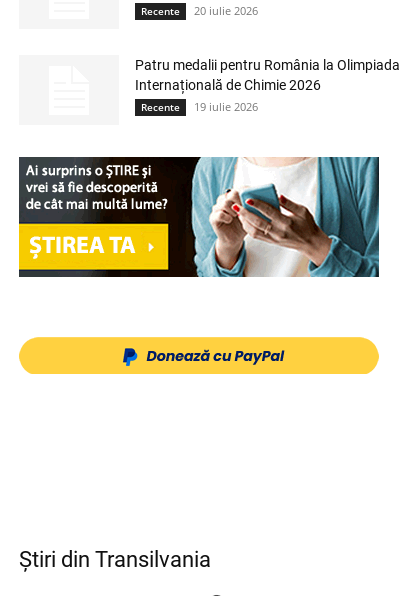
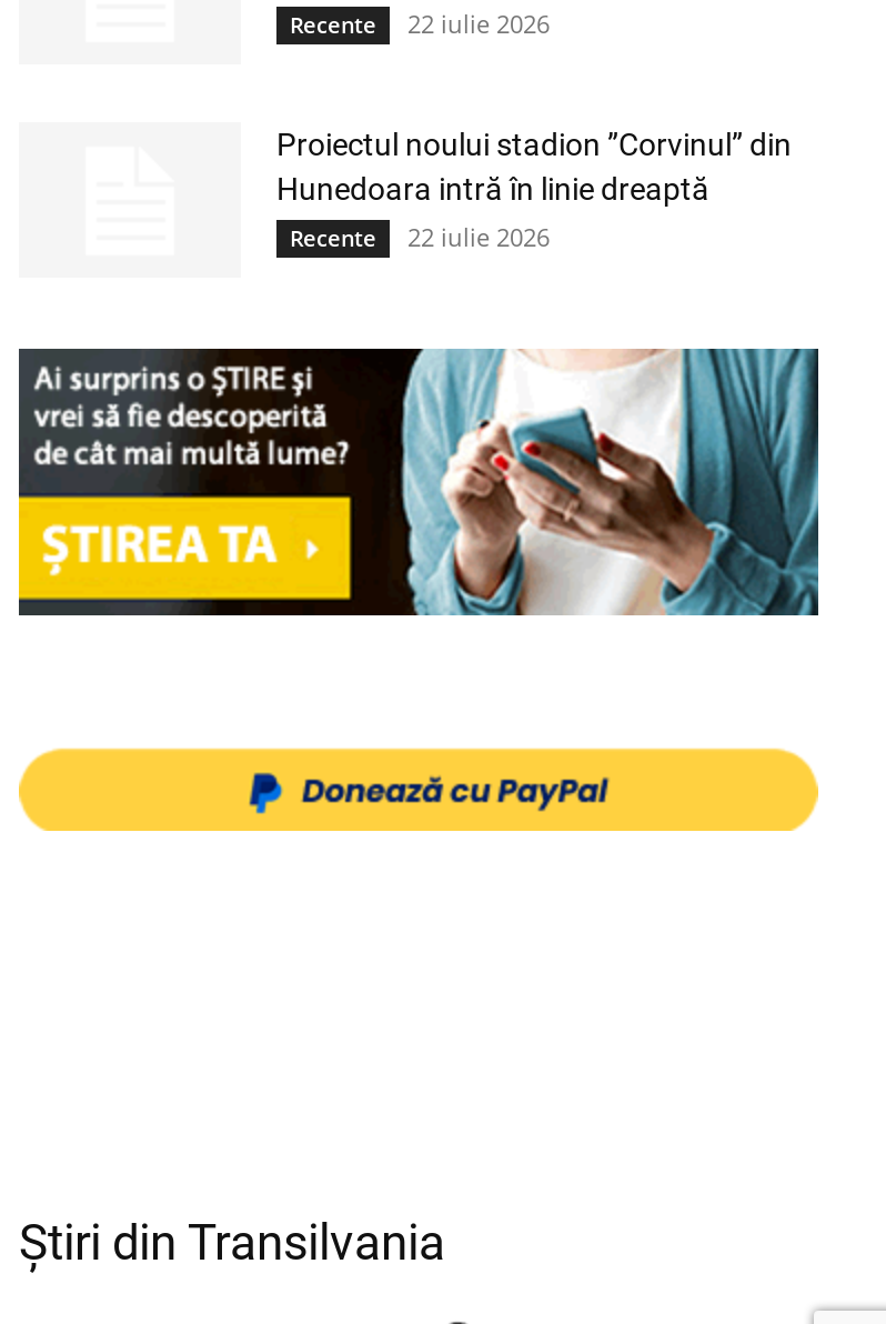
- Recente 20 iulie 2026
+ Recente 22 iulie 2026

- Patru medalii pentru România la Olimpiada
- Internațională de Chimie 2026
+ Proiectul noului stadion ”Corvinul” din
+ Hunedoara intră în linie dreaptă

- Recente 19 iulie 2026
+ Recente 22 iulie 2026
